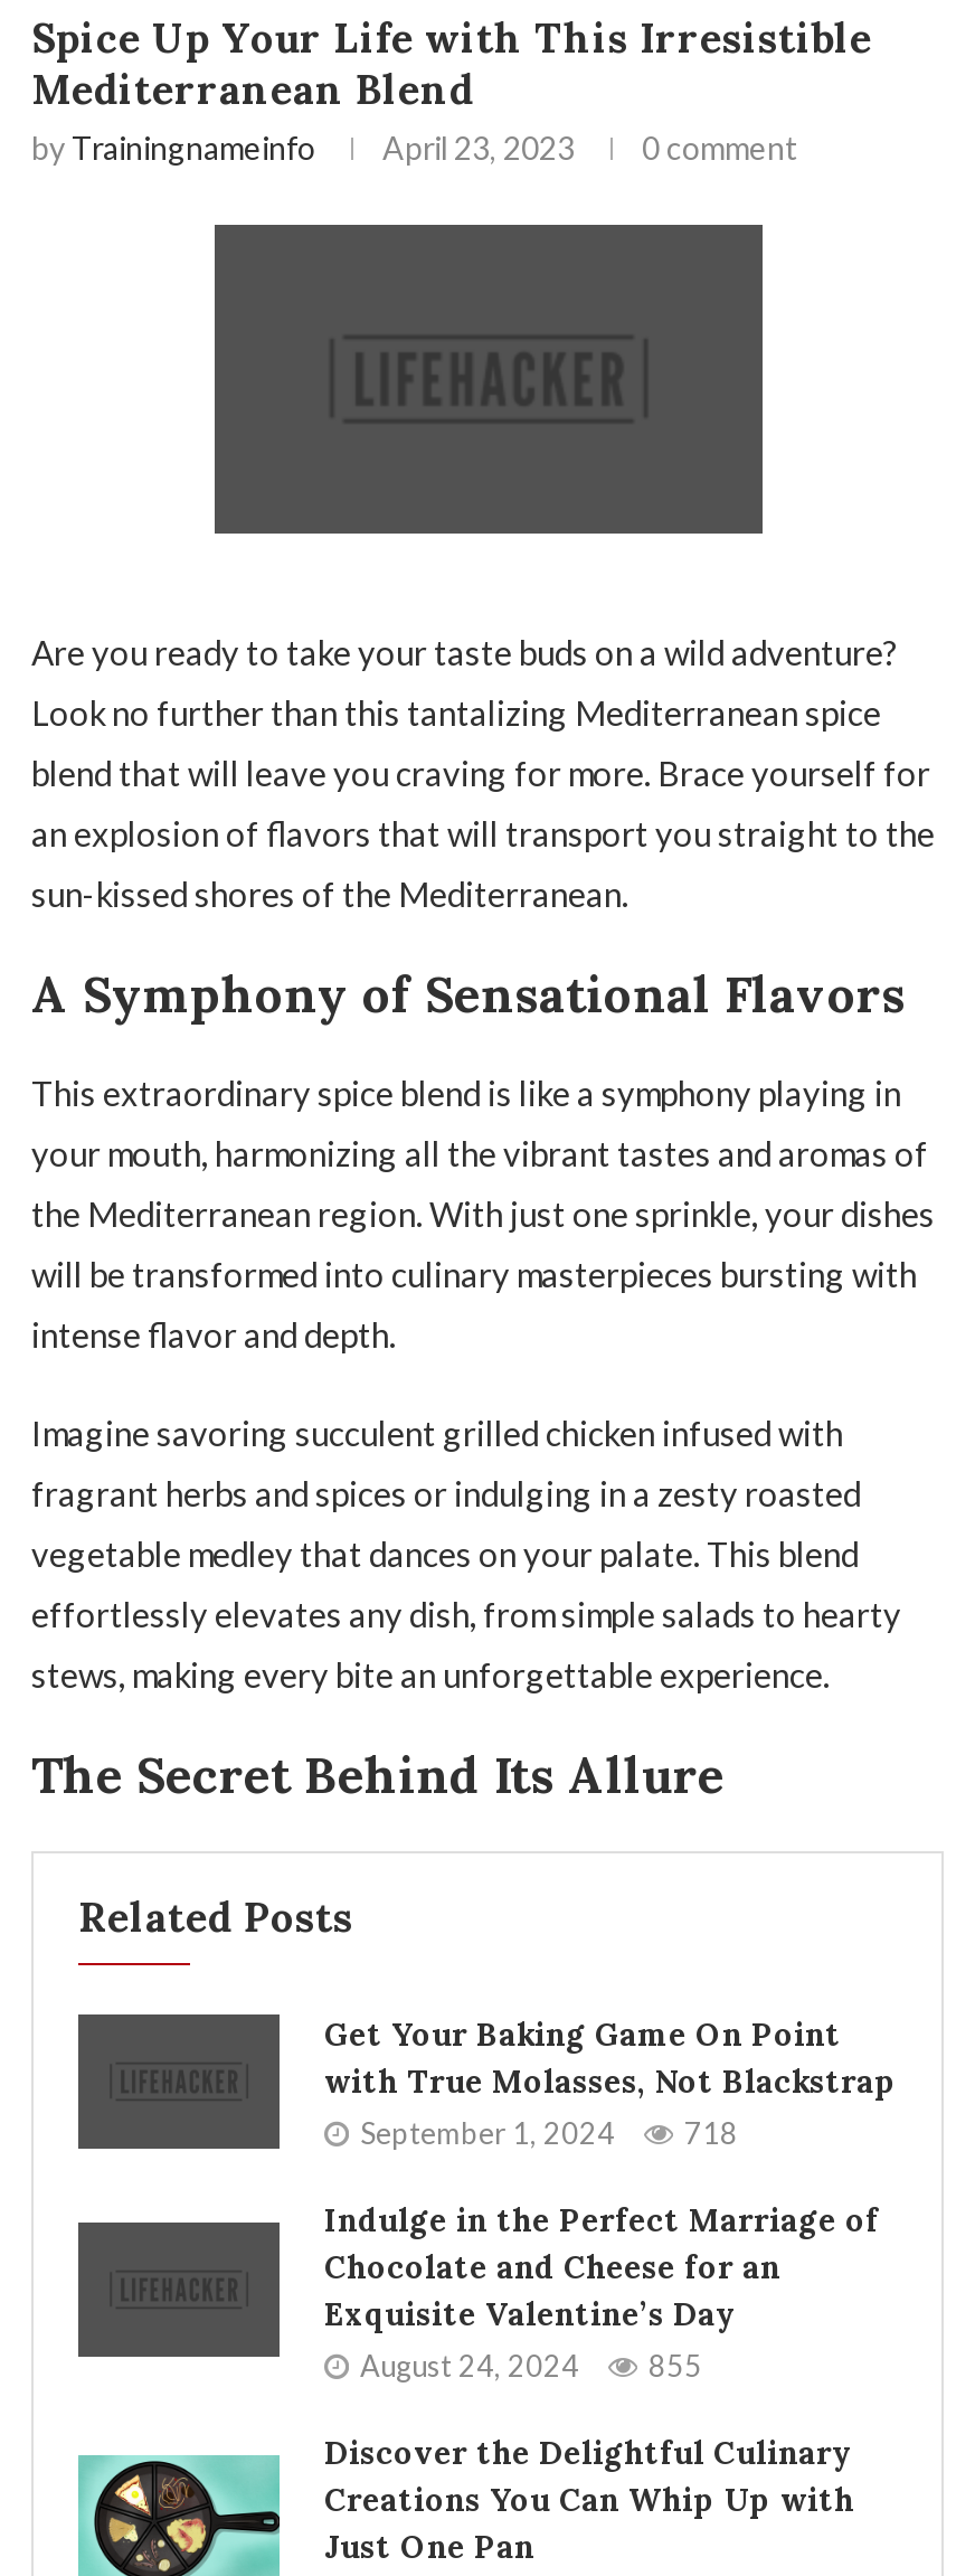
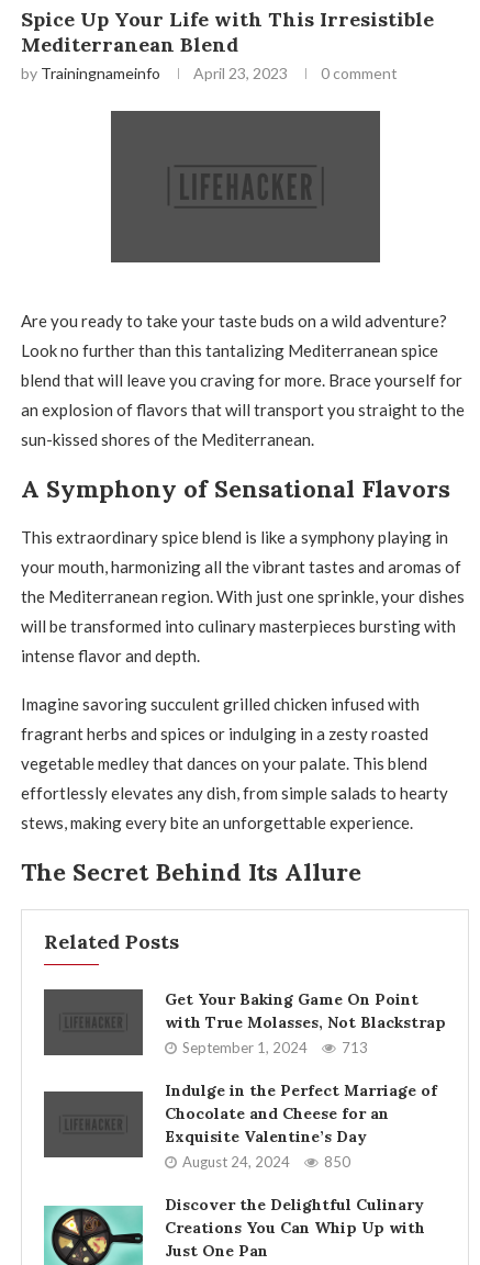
- September 1, 2024 718
+ September 1, 2024 713

- August 24, 2024 855
+ August 24, 2024 850
